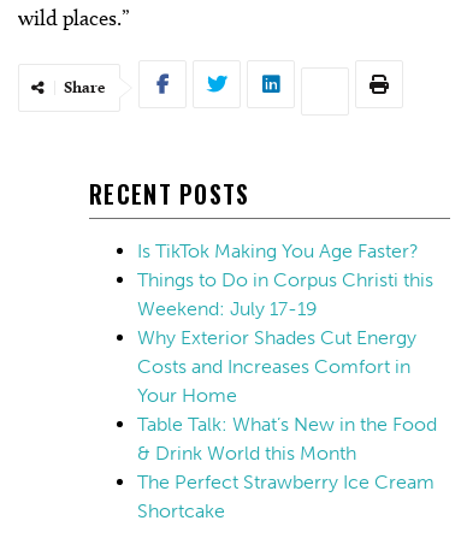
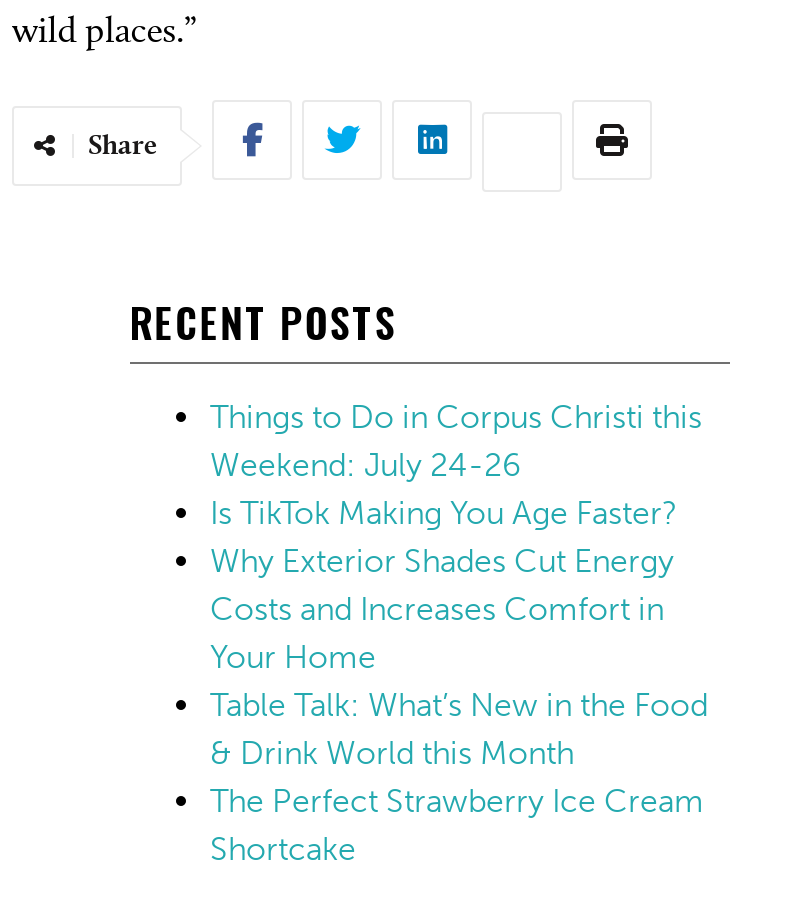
+ Weekend: July 24-26

moved down: Is TikTok Making You Age Faster?

moved up: Things to Do in Corpus Christi this

- Weekend: July 17-19
